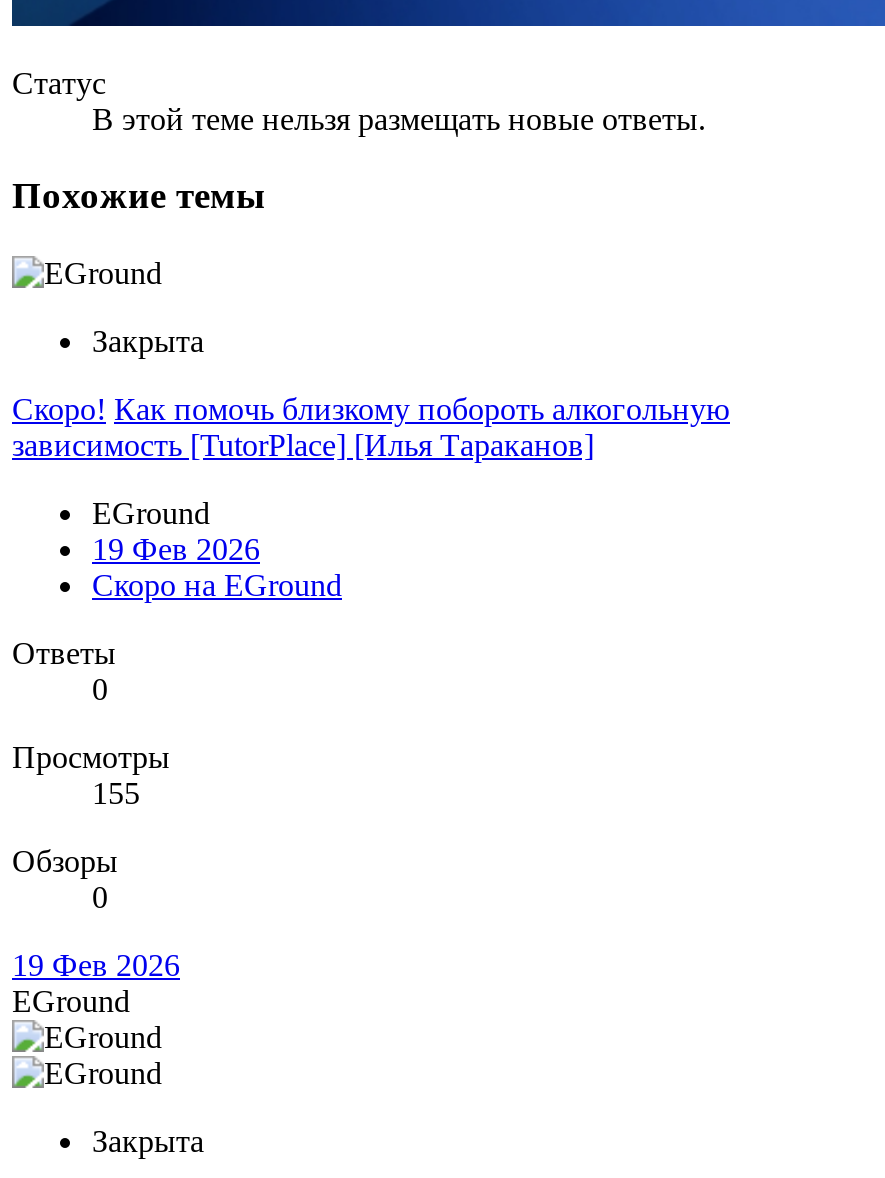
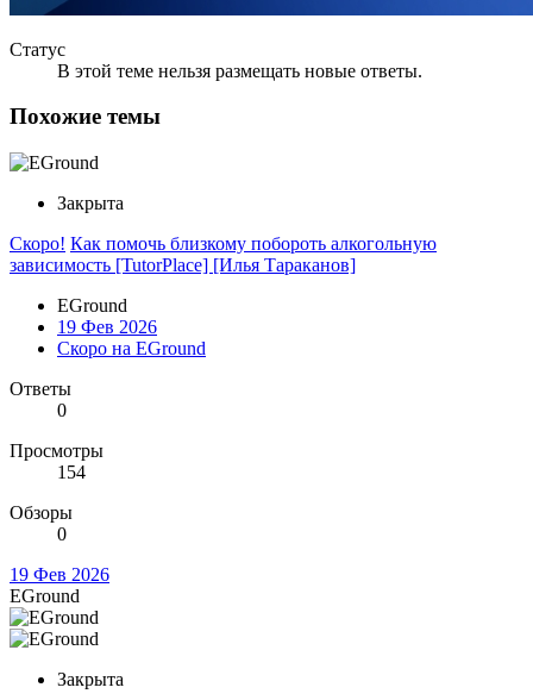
- 155
+ 154
